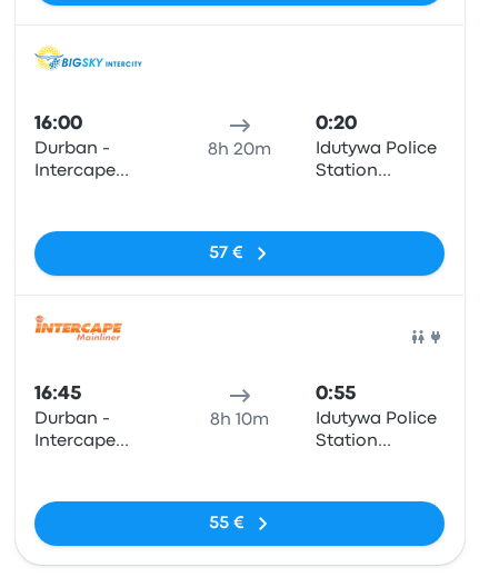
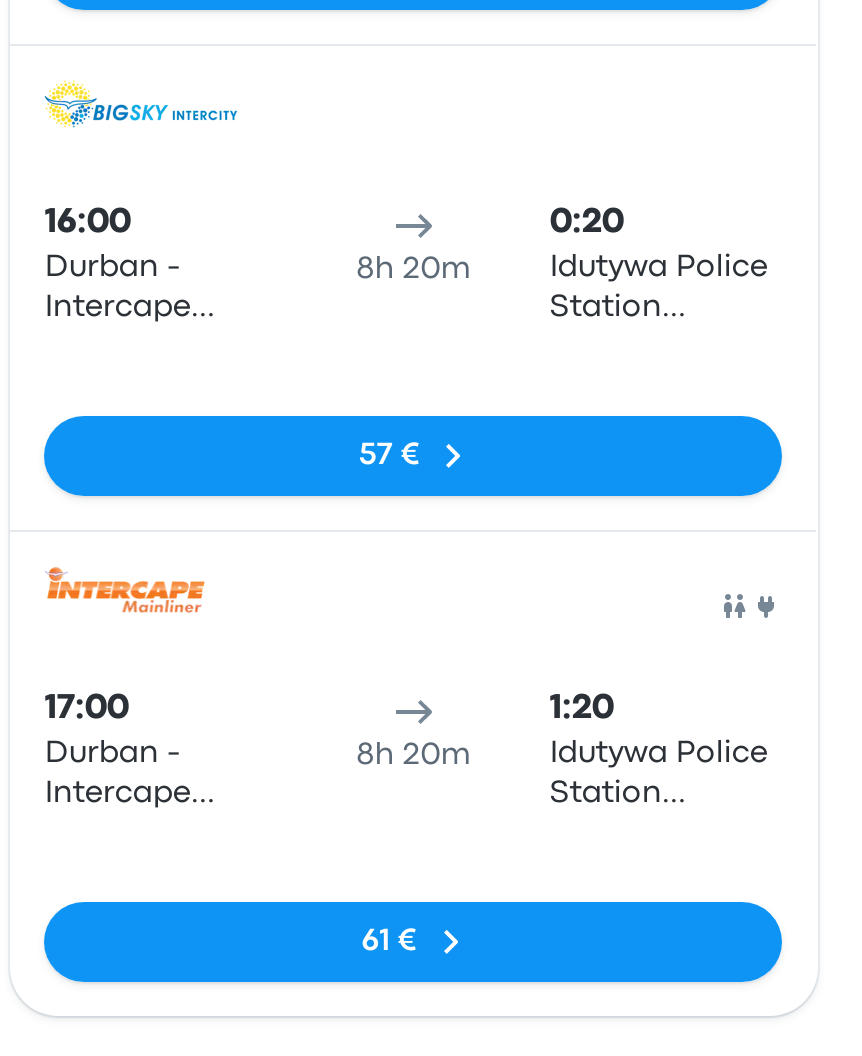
- 16:45
+ 17:00

- 0:55
+ 1:20

- 8h 10m
+ 8h 20m

- 55 €
+ 61 €
